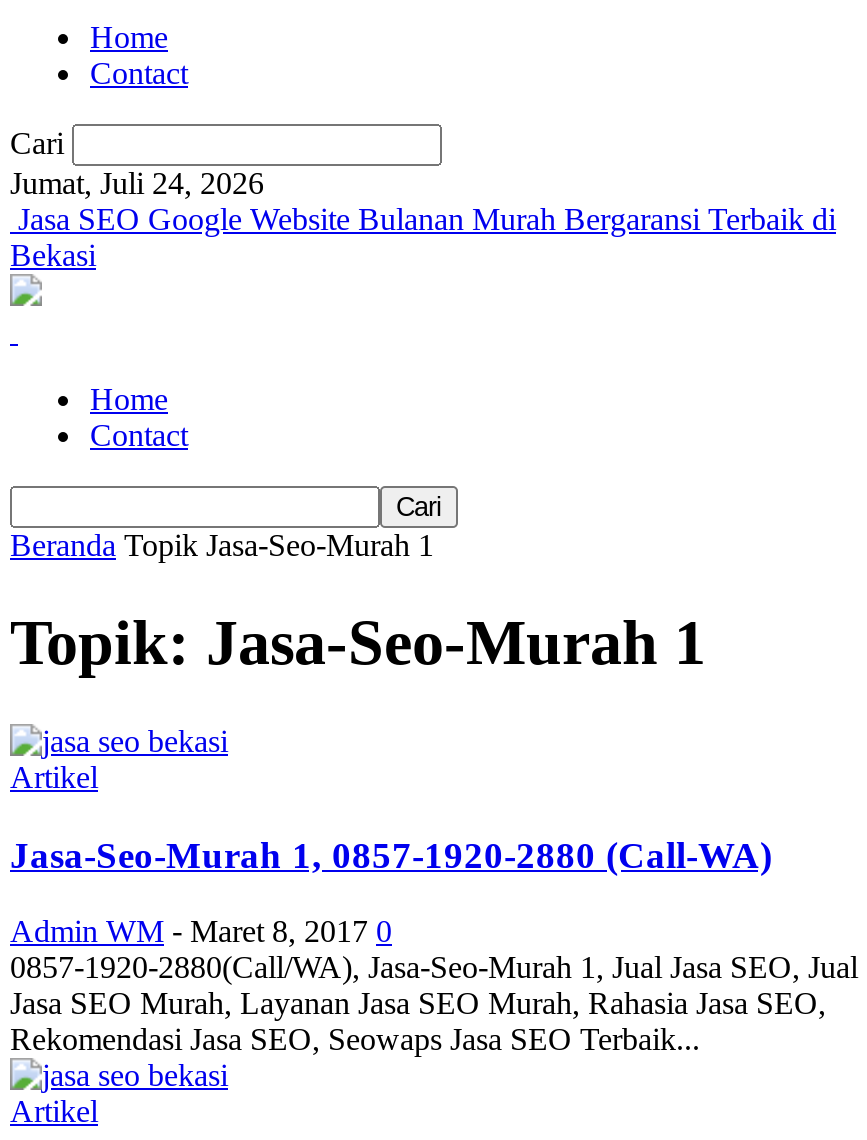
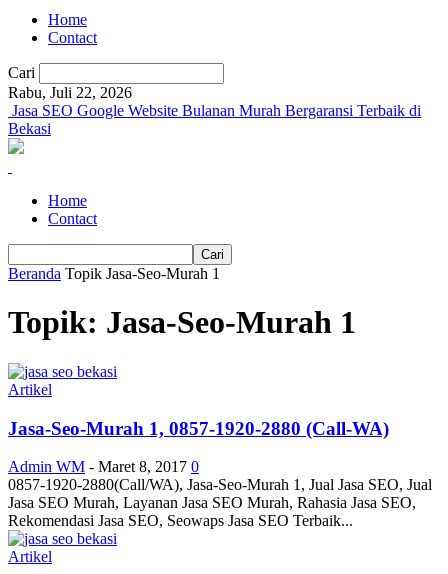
- Jumat, Juli 24, 2026
+ Rabu, Juli 22, 2026
